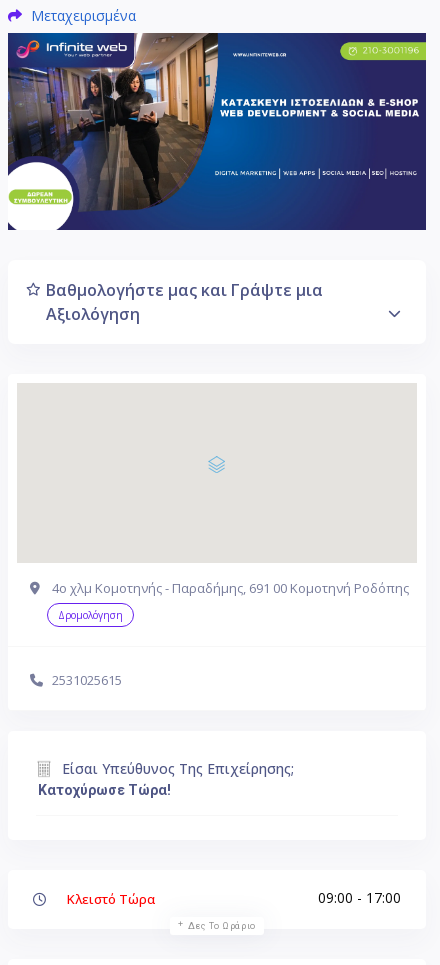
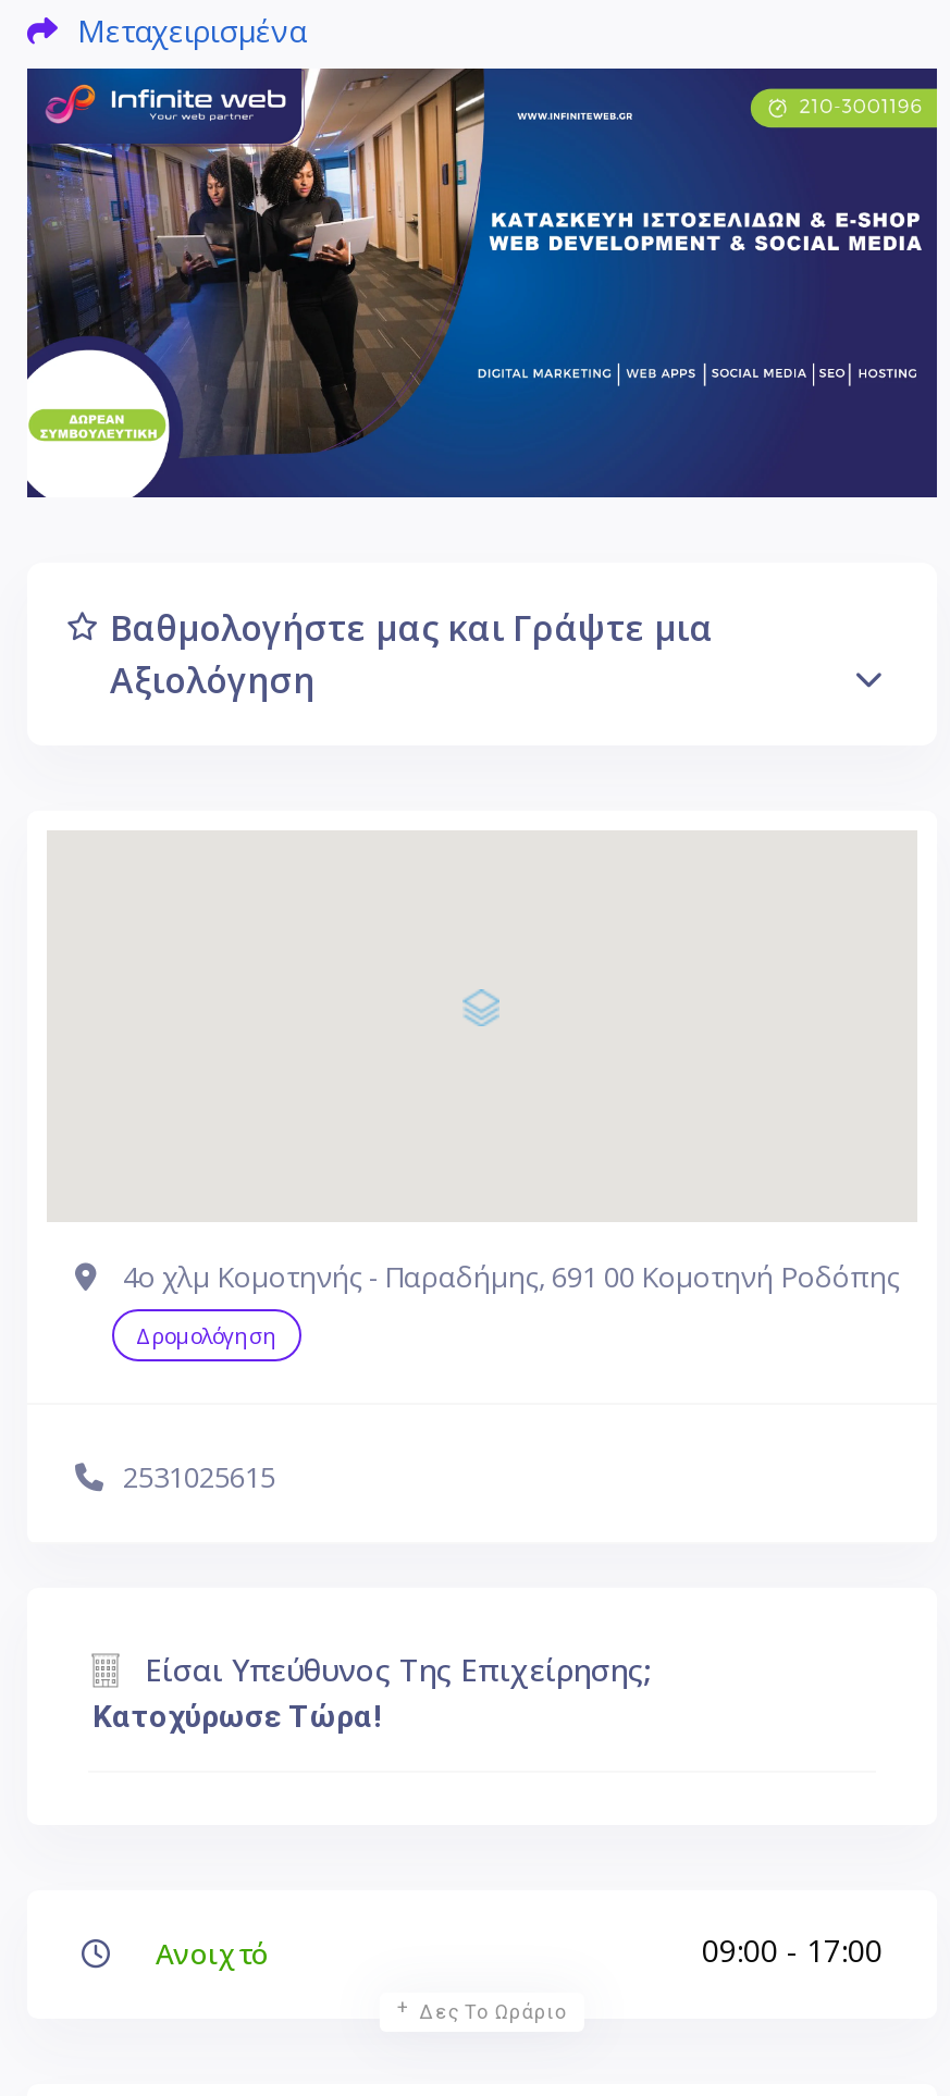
- Κλειστό Τώρα
+ Ανοιχτό
